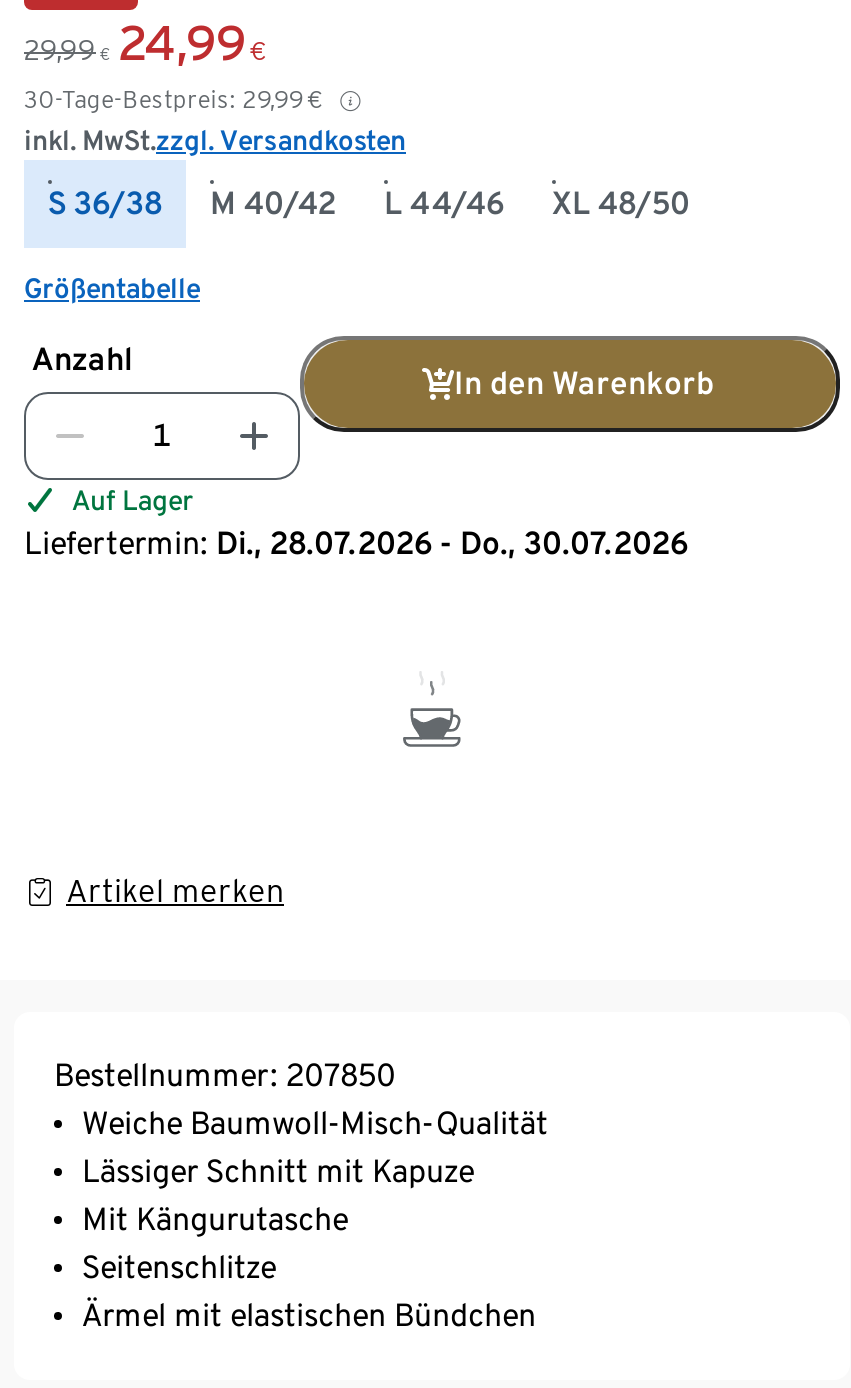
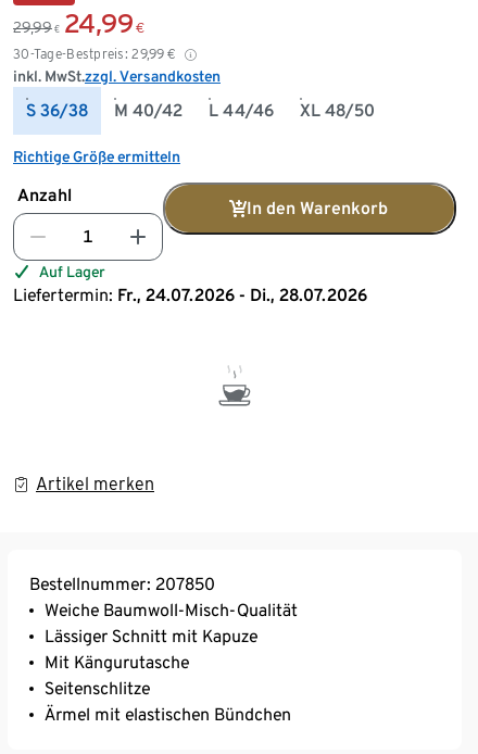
- Größentabelle
+ Richtige Größe ermitteln

- Liefertermin: Di., 28.07.2026 - Do., 30.07.2026
+ Liefertermin: Fr., 24.07.2026 - Di., 28.07.2026
